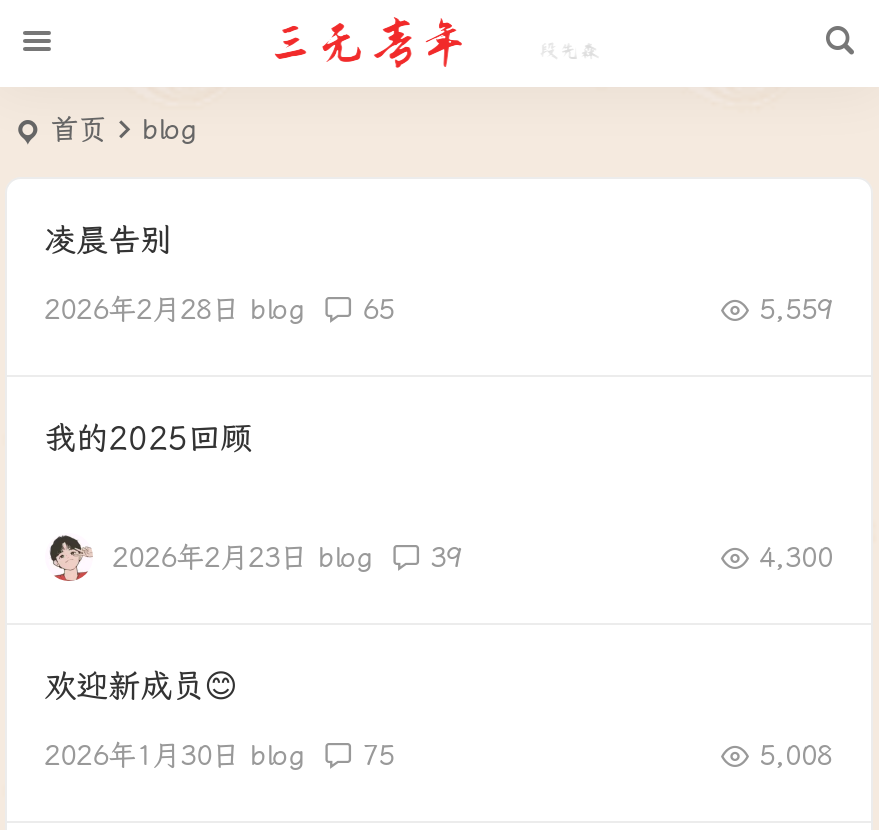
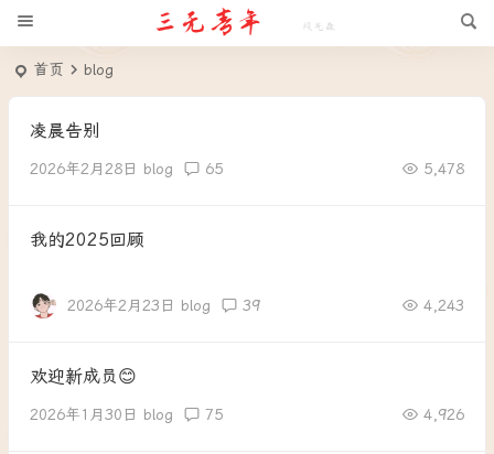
- 5,559
+ 5,478

- 4,300
+ 4,243

- 5,008
+ 4,926
